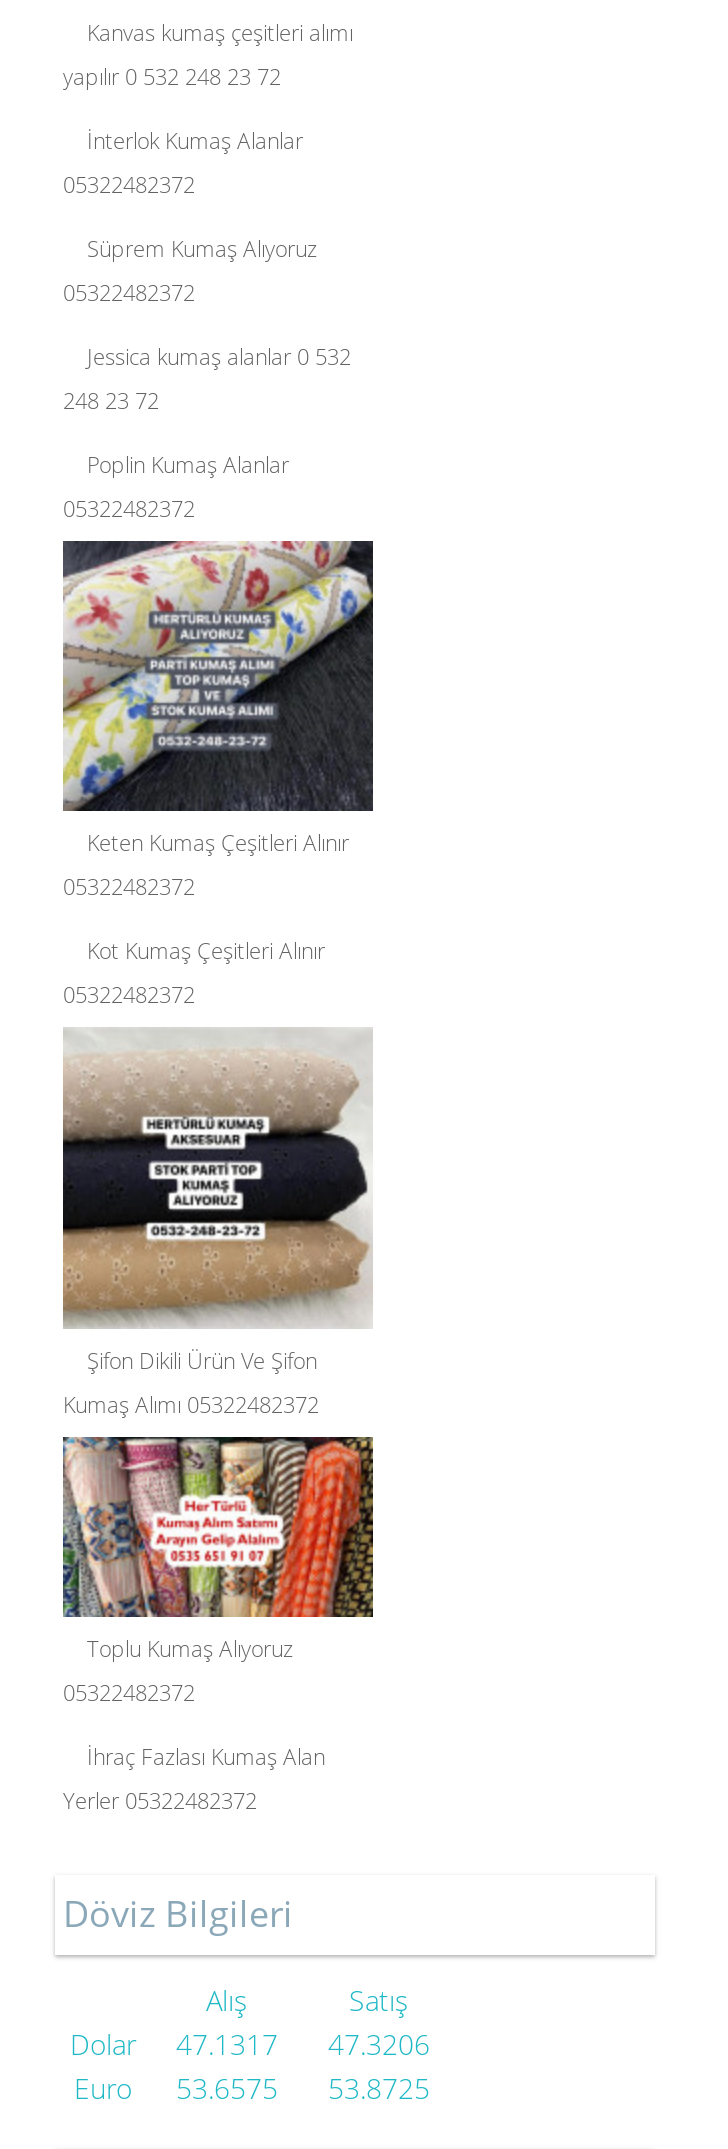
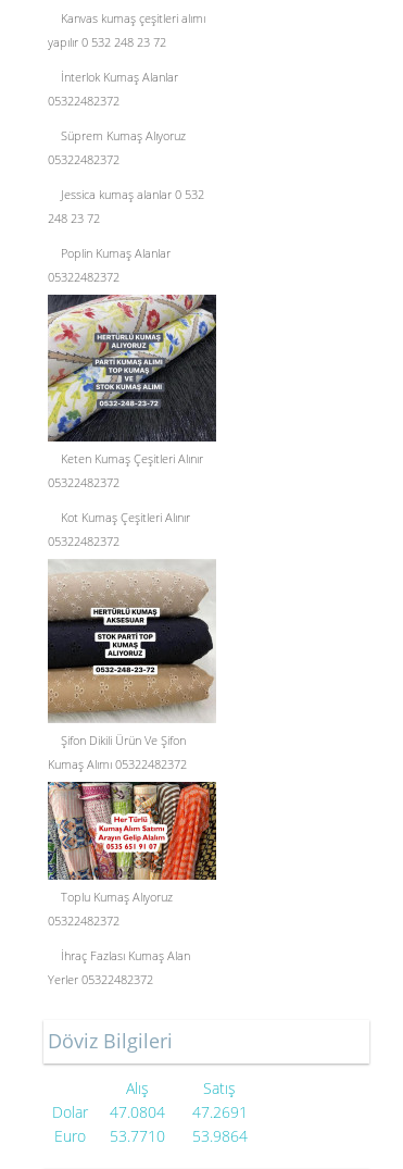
- 47.1317
+ 47.0804

- 47.3206
+ 47.2691

- 53.6575
+ 53.7710

- 53.8725
+ 53.9864
